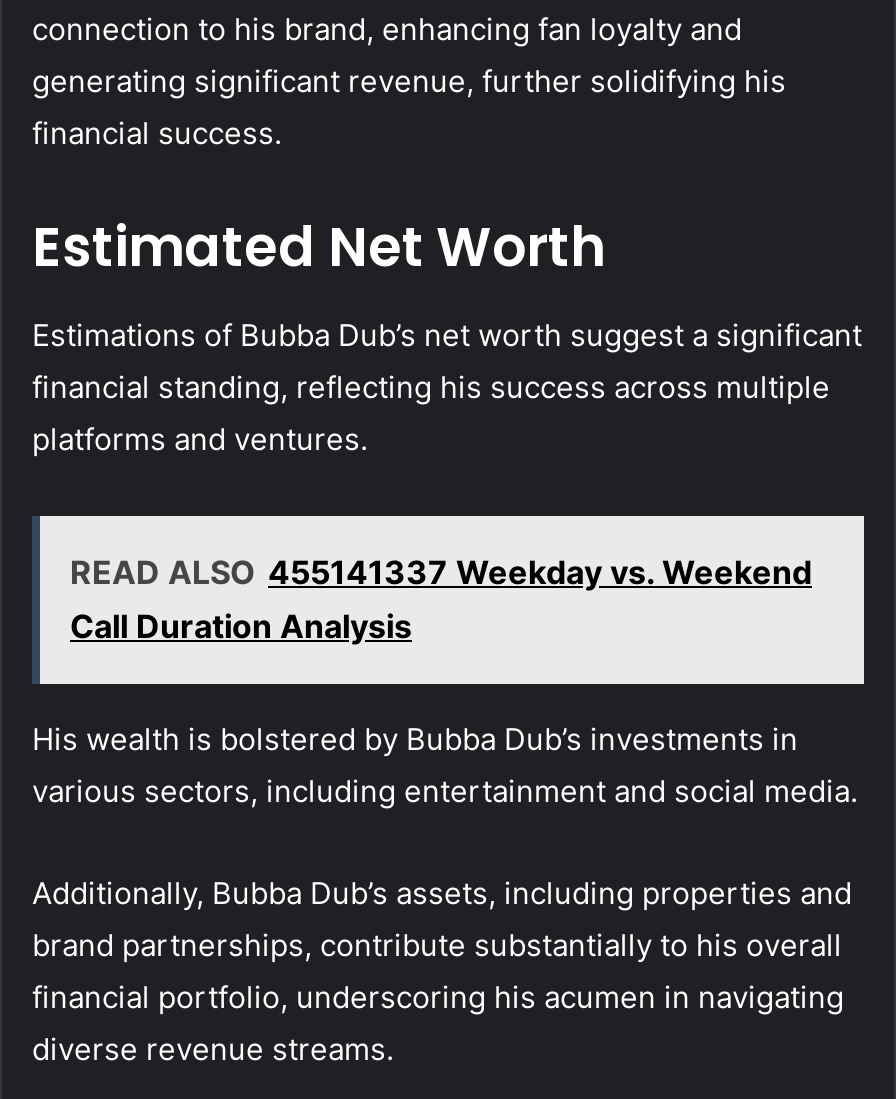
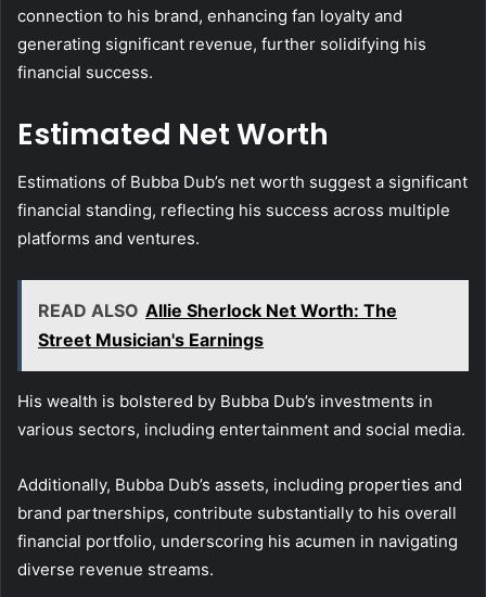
- READ ALSO 455141337 Weekday vs. Weekend
- Call Duration Analysis
+ READ ALSO Allie Sherlock Net Worth: The
+ Street Musician's Earnings
